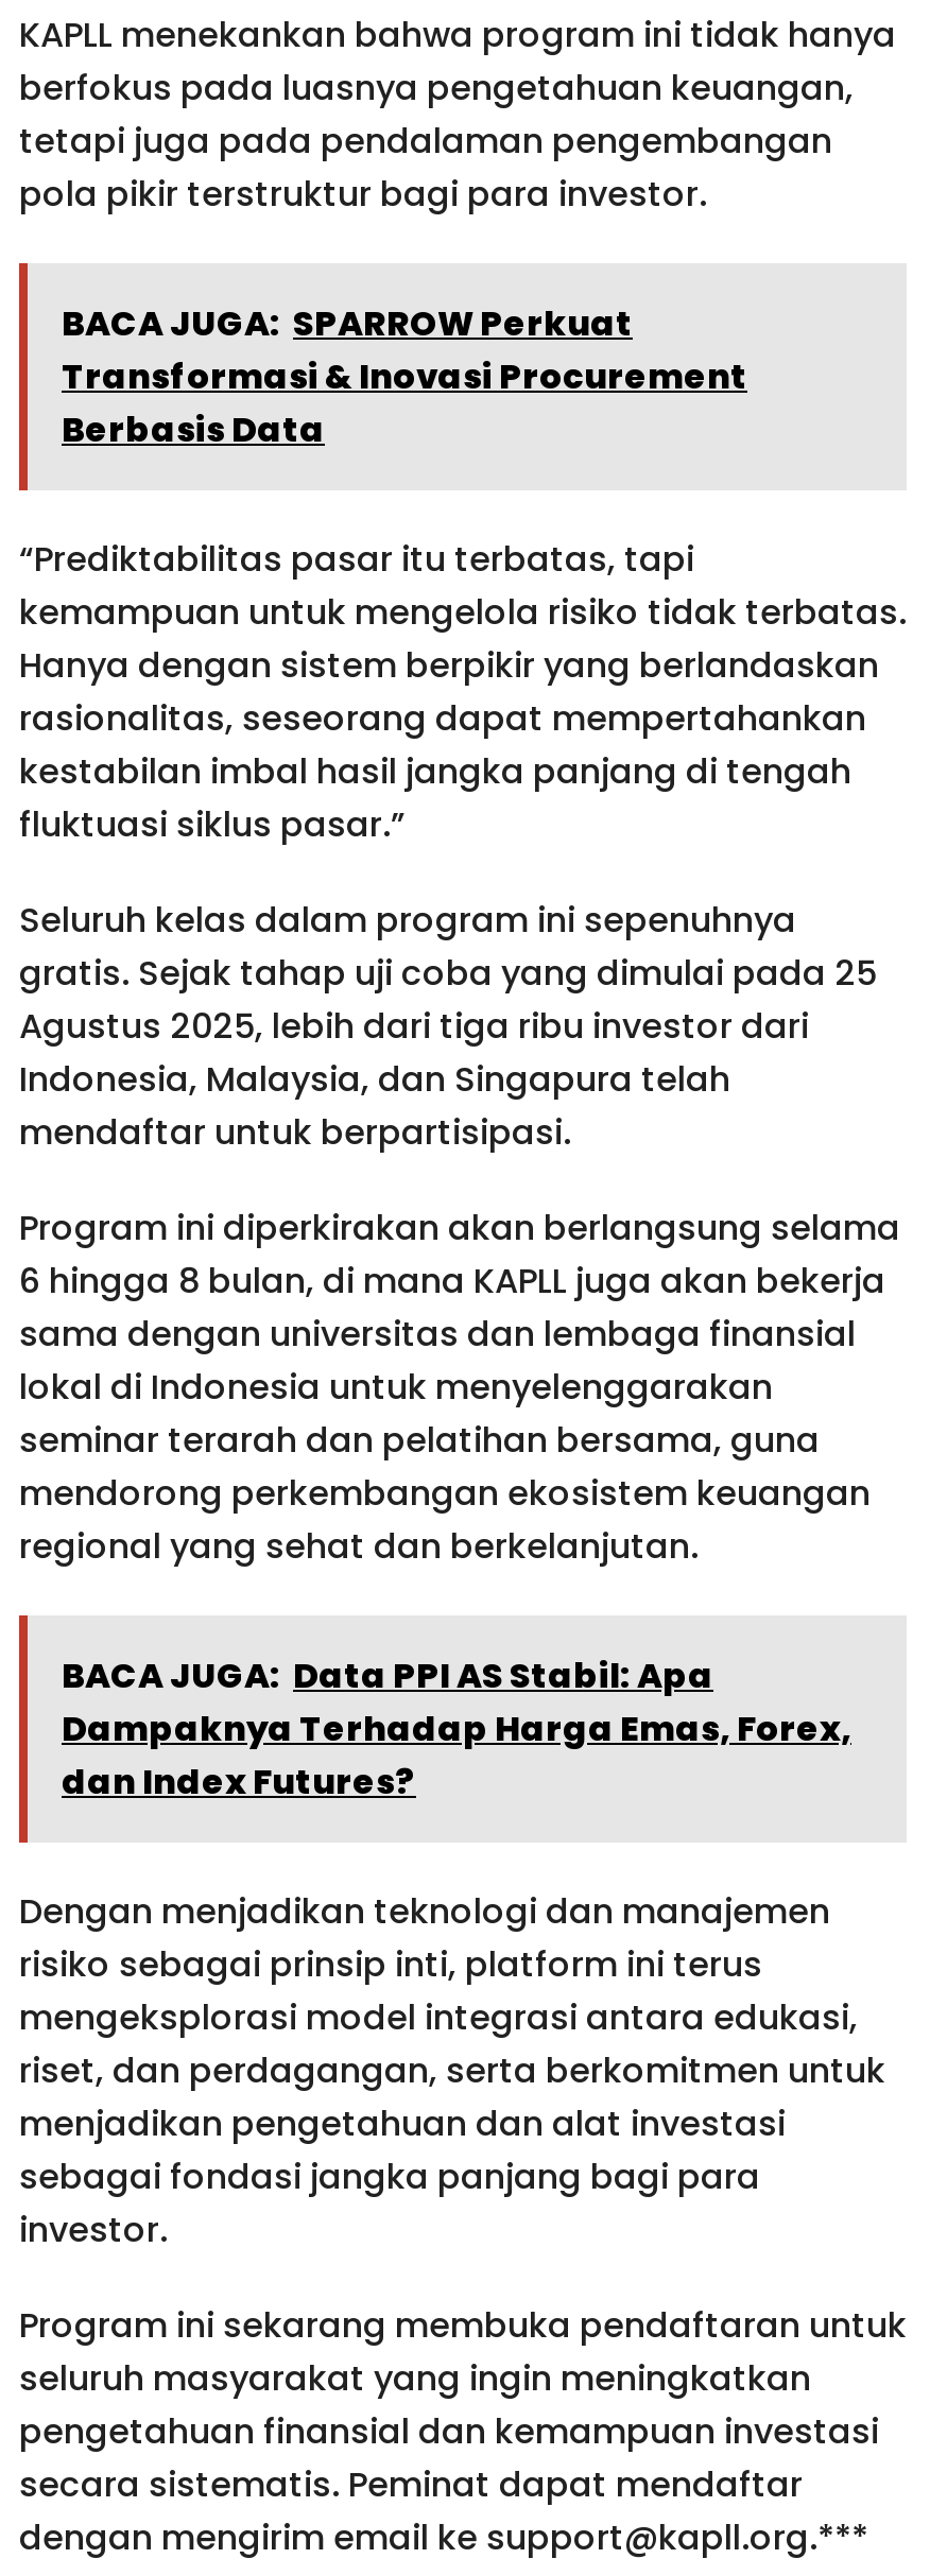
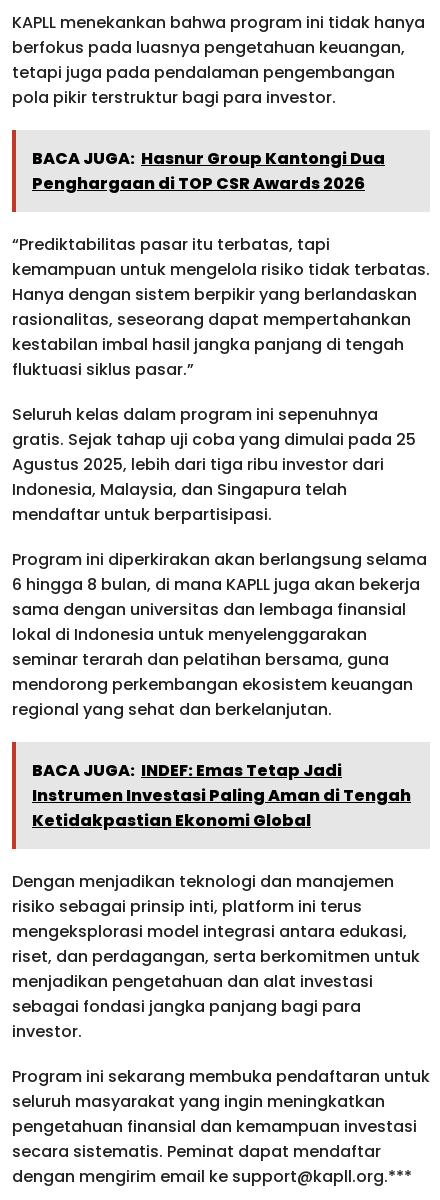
- BACA JUGA: SPARROW Perkuat
- Transformasi & Inovasi Procurement
- Berbasis Data
+ BACA JUGA: Hasnur Group Kantongi Dua
+ Penghargaan di TOP CSR Awards 2026

- BACA JUGA: Data PPI AS Stabil: Apa
- Dampaknya Terhadap Harga Emas, Forex,
- dan Index Futures?
+ BACA JUGA: INDEF: Emas Tetap Jadi
+ Instrumen Investasi Paling Aman di Tengah
+ Ketidakpastian Ekonomi Global
